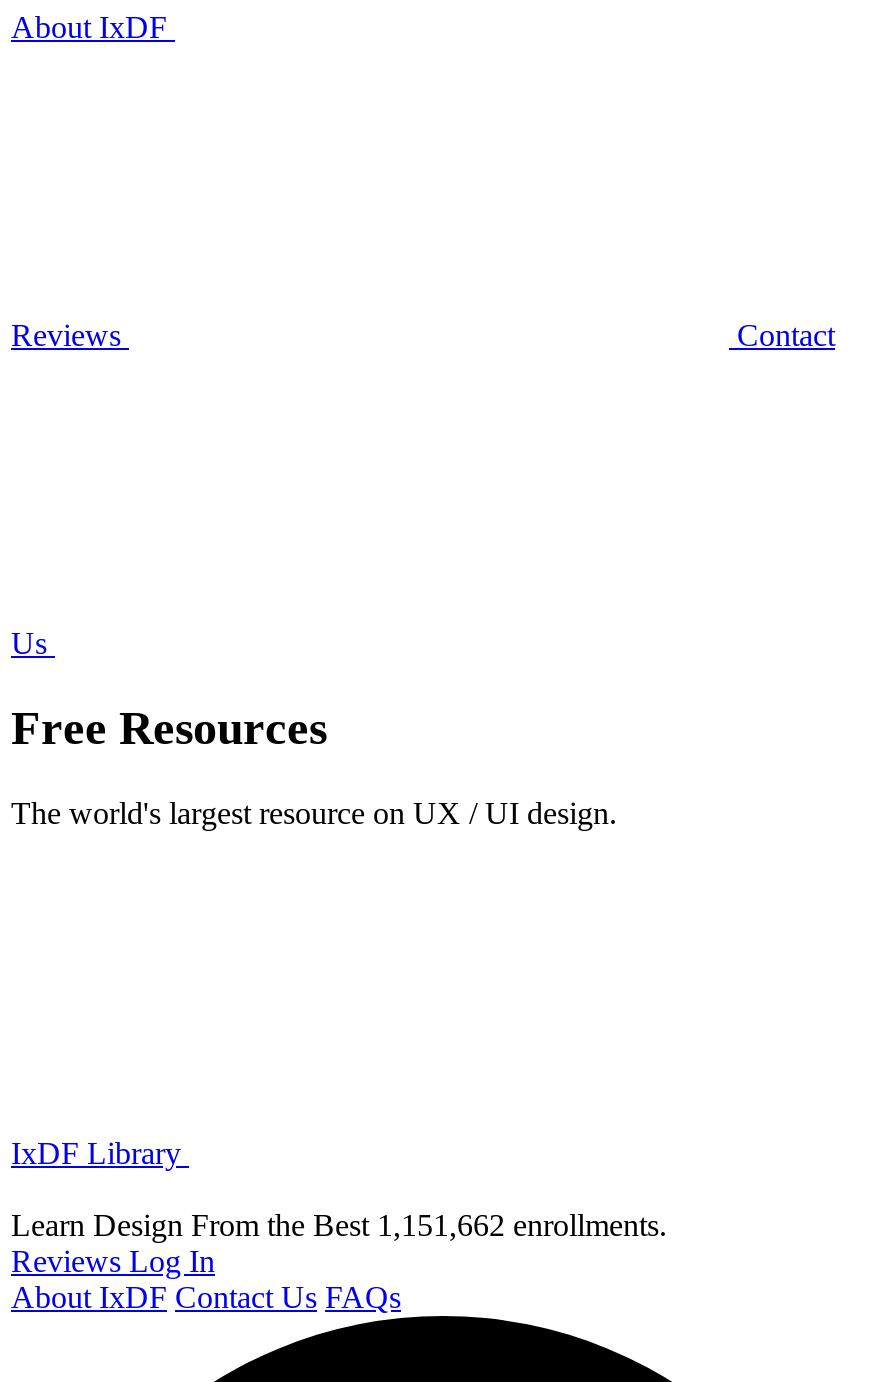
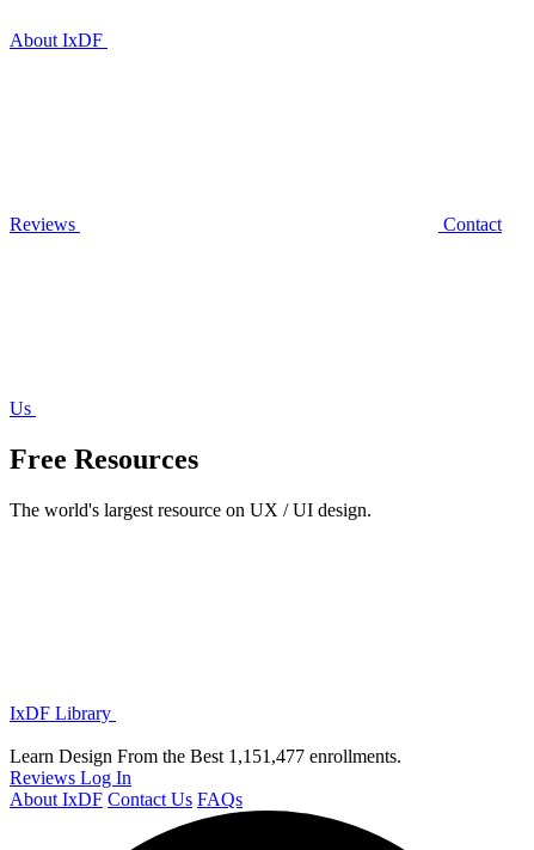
- Learn Design From the Best 1,151,662 enrollments.
+ Learn Design From the Best 1,151,477 enrollments.
